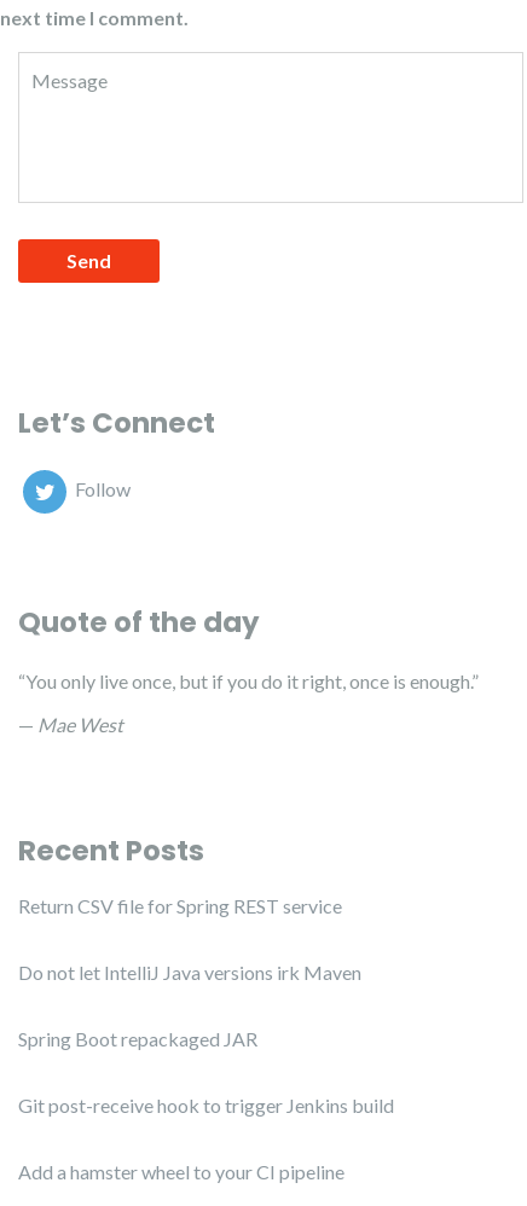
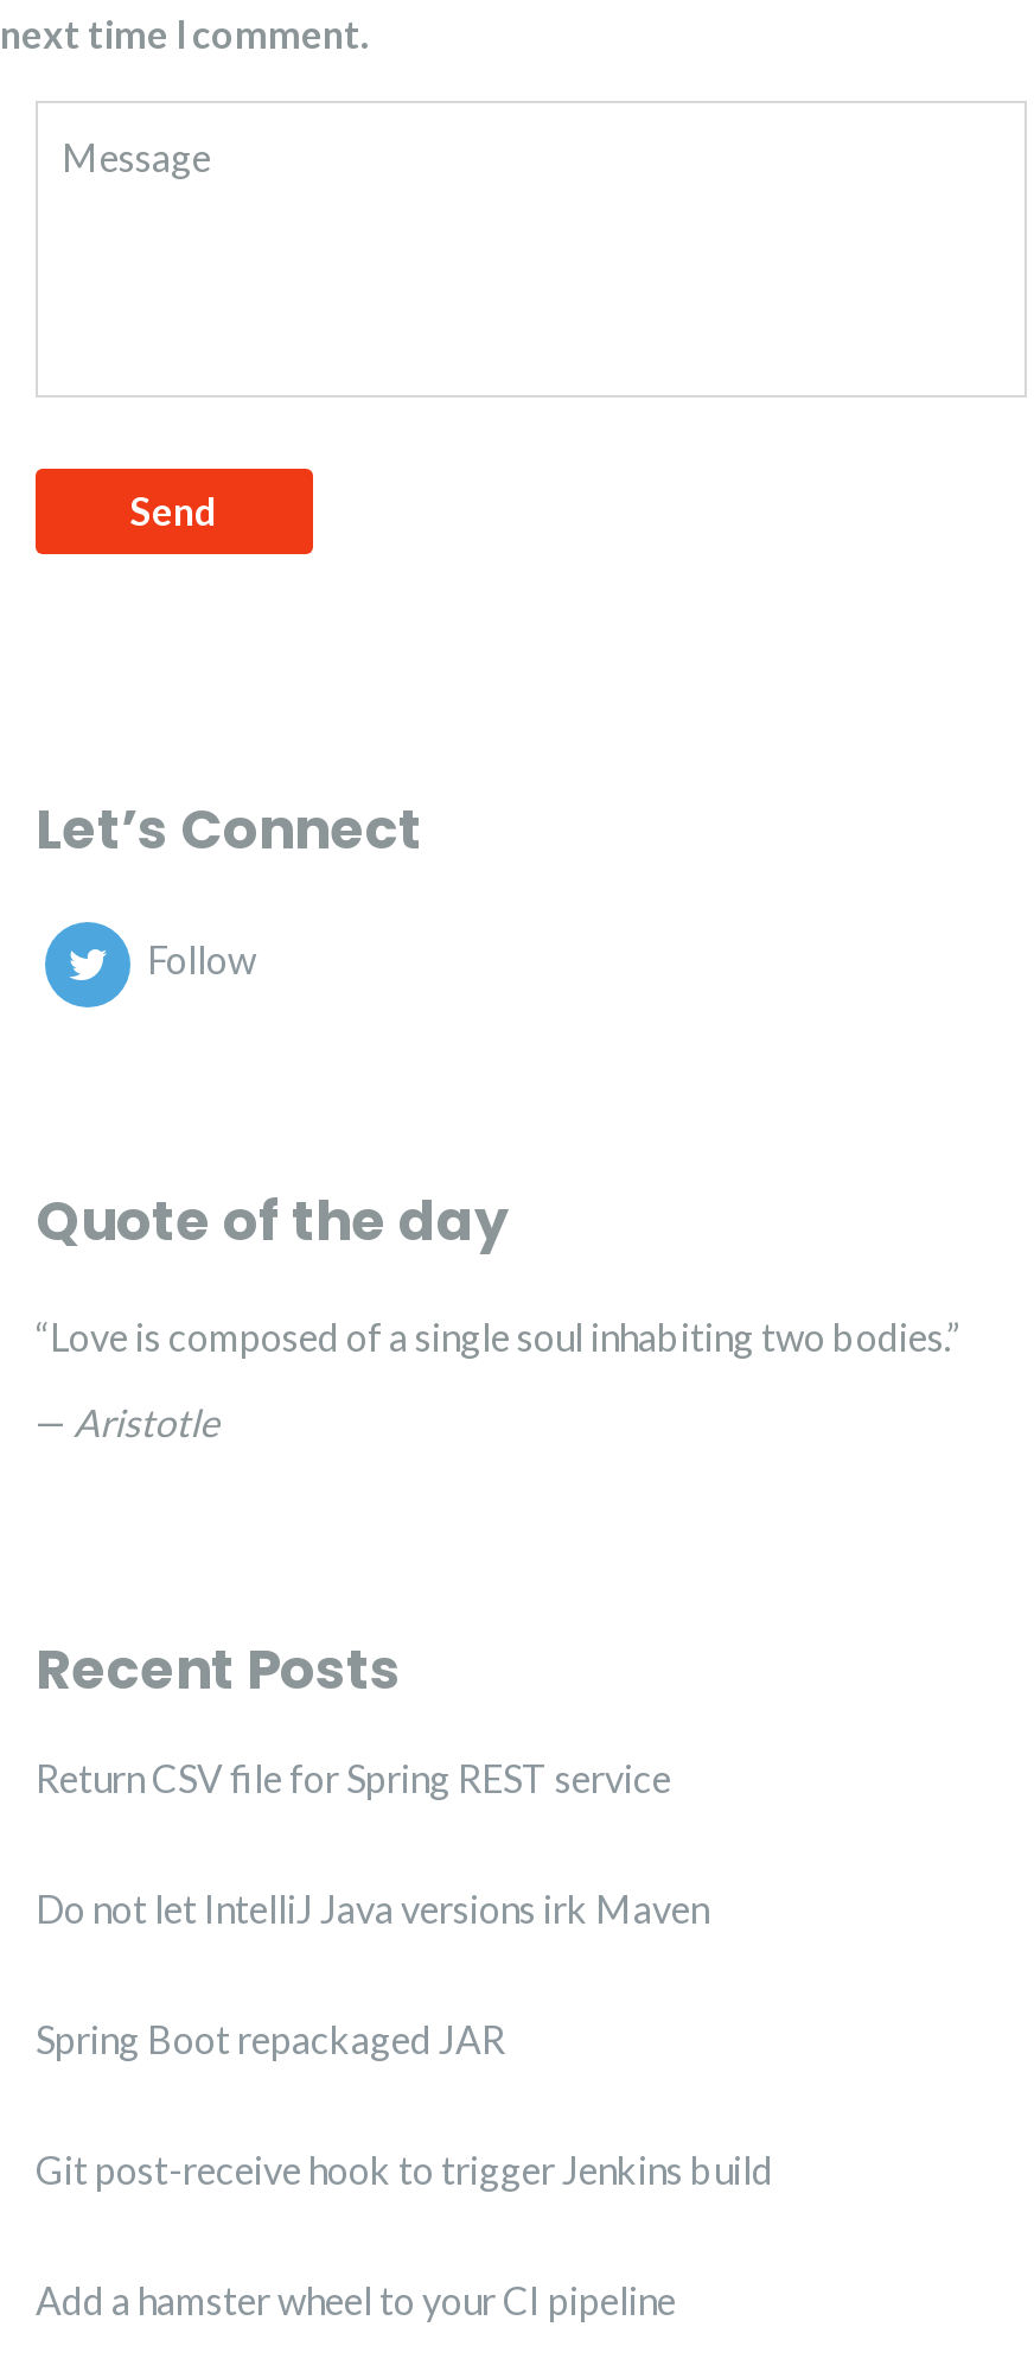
- “You only live once, but if you do it right, once is enough.”
+ “Love is composed of a single soul inhabiting two bodies.”

- — Mae West
+ — Aristotle
